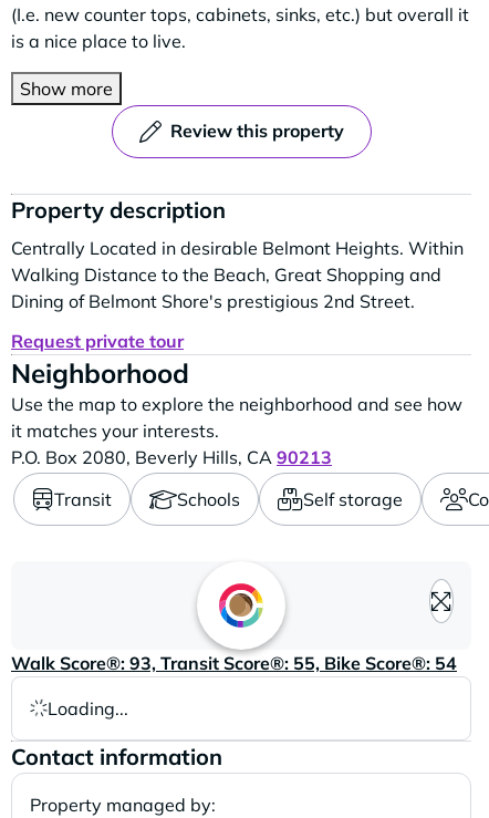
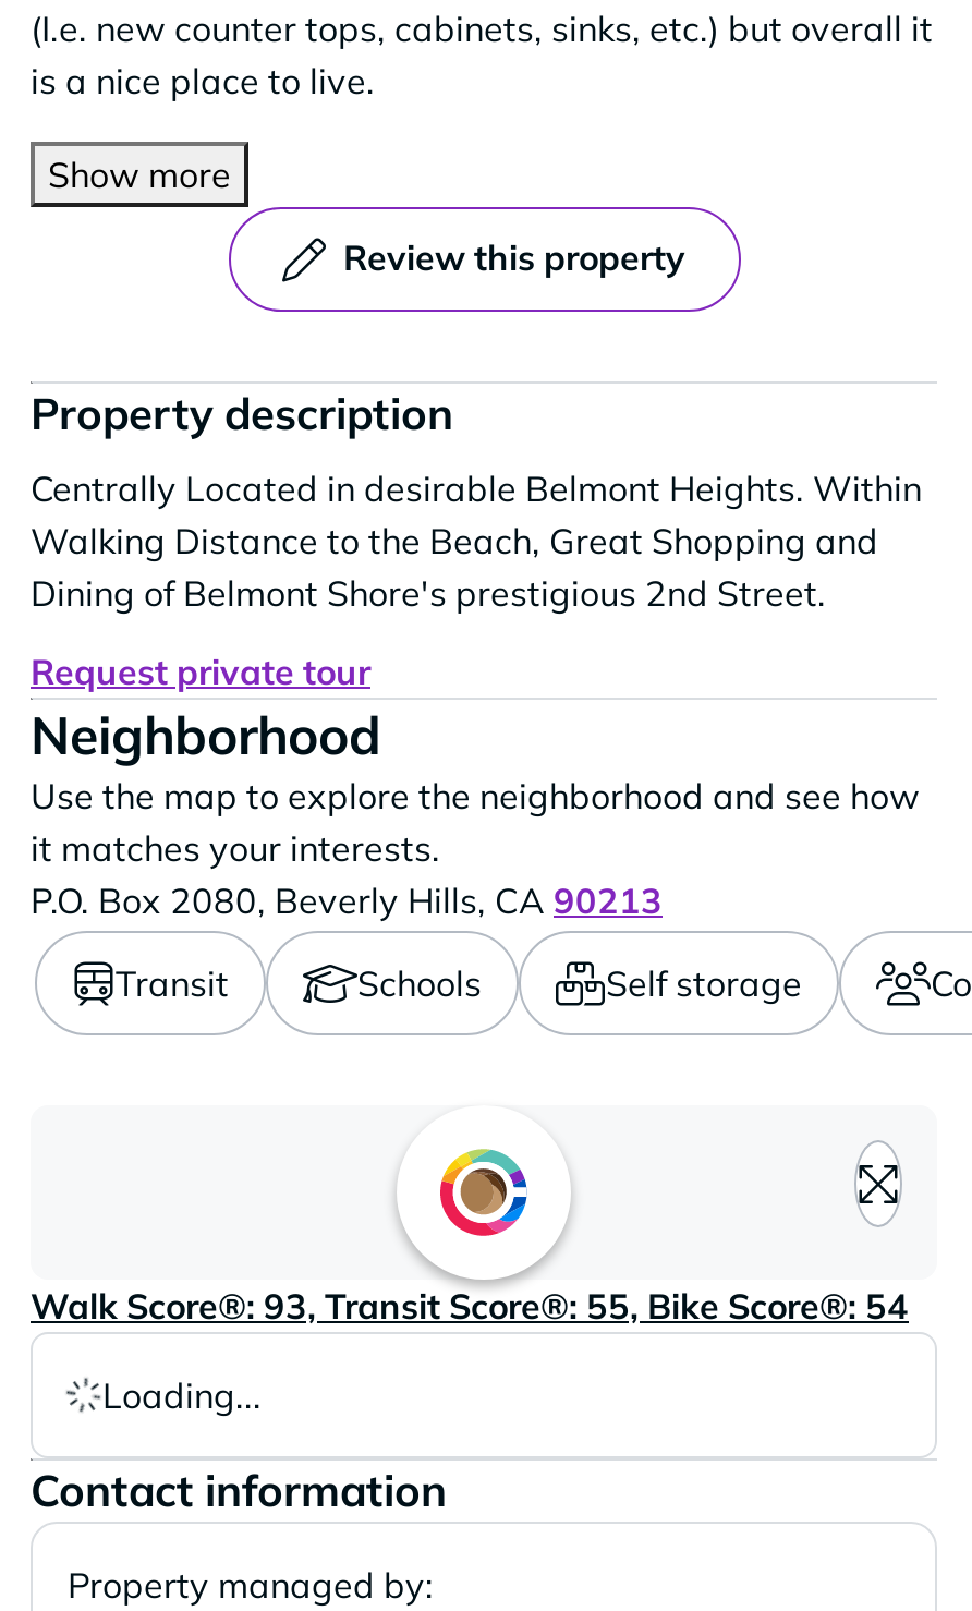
- [image]
+ [image]
